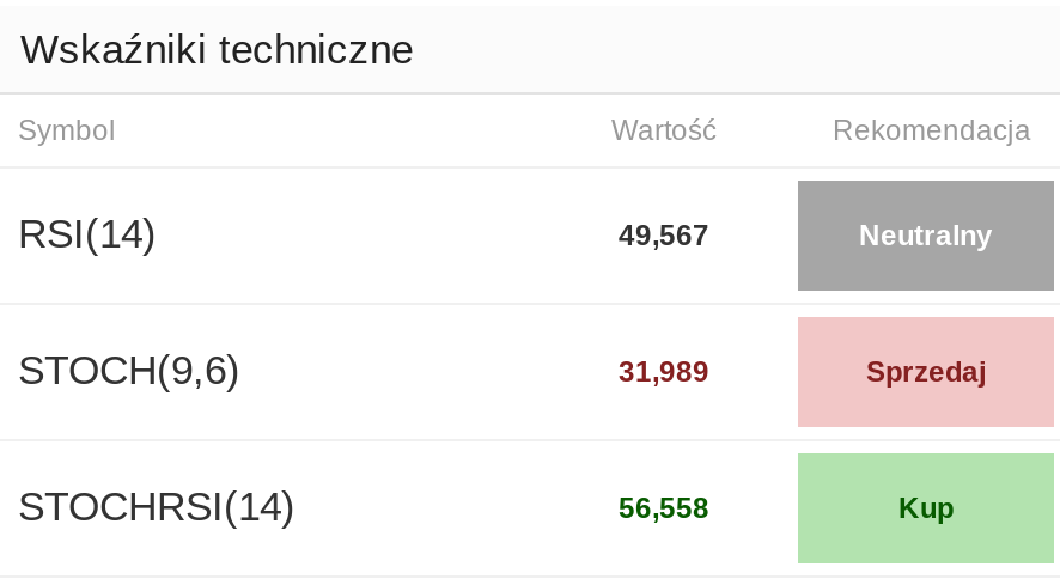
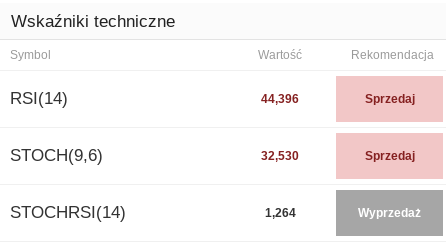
- 49,567
- Neutralny
+ 44,396
+ Sprzedaj

- 31,989
+ 32,530

- 56,558
- Kup
+ 1,264
+ Wyprzedaż
